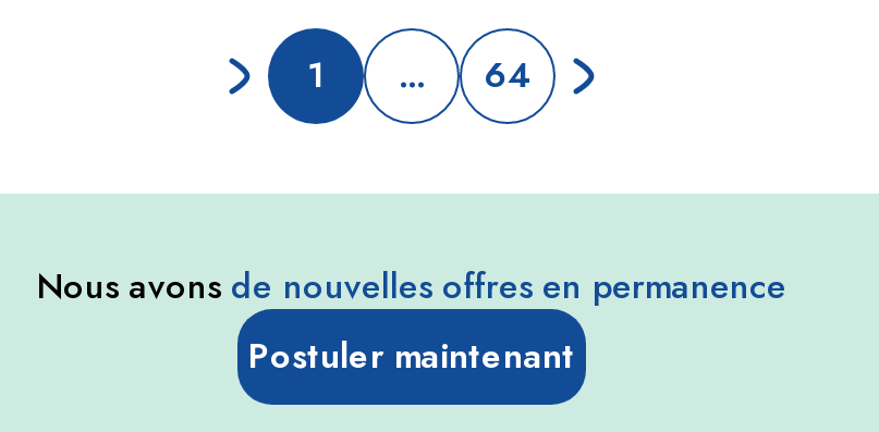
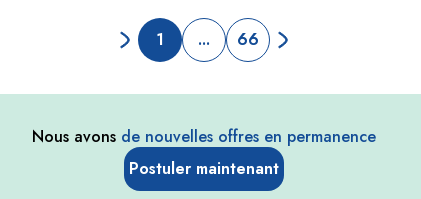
- 64
+ 66
